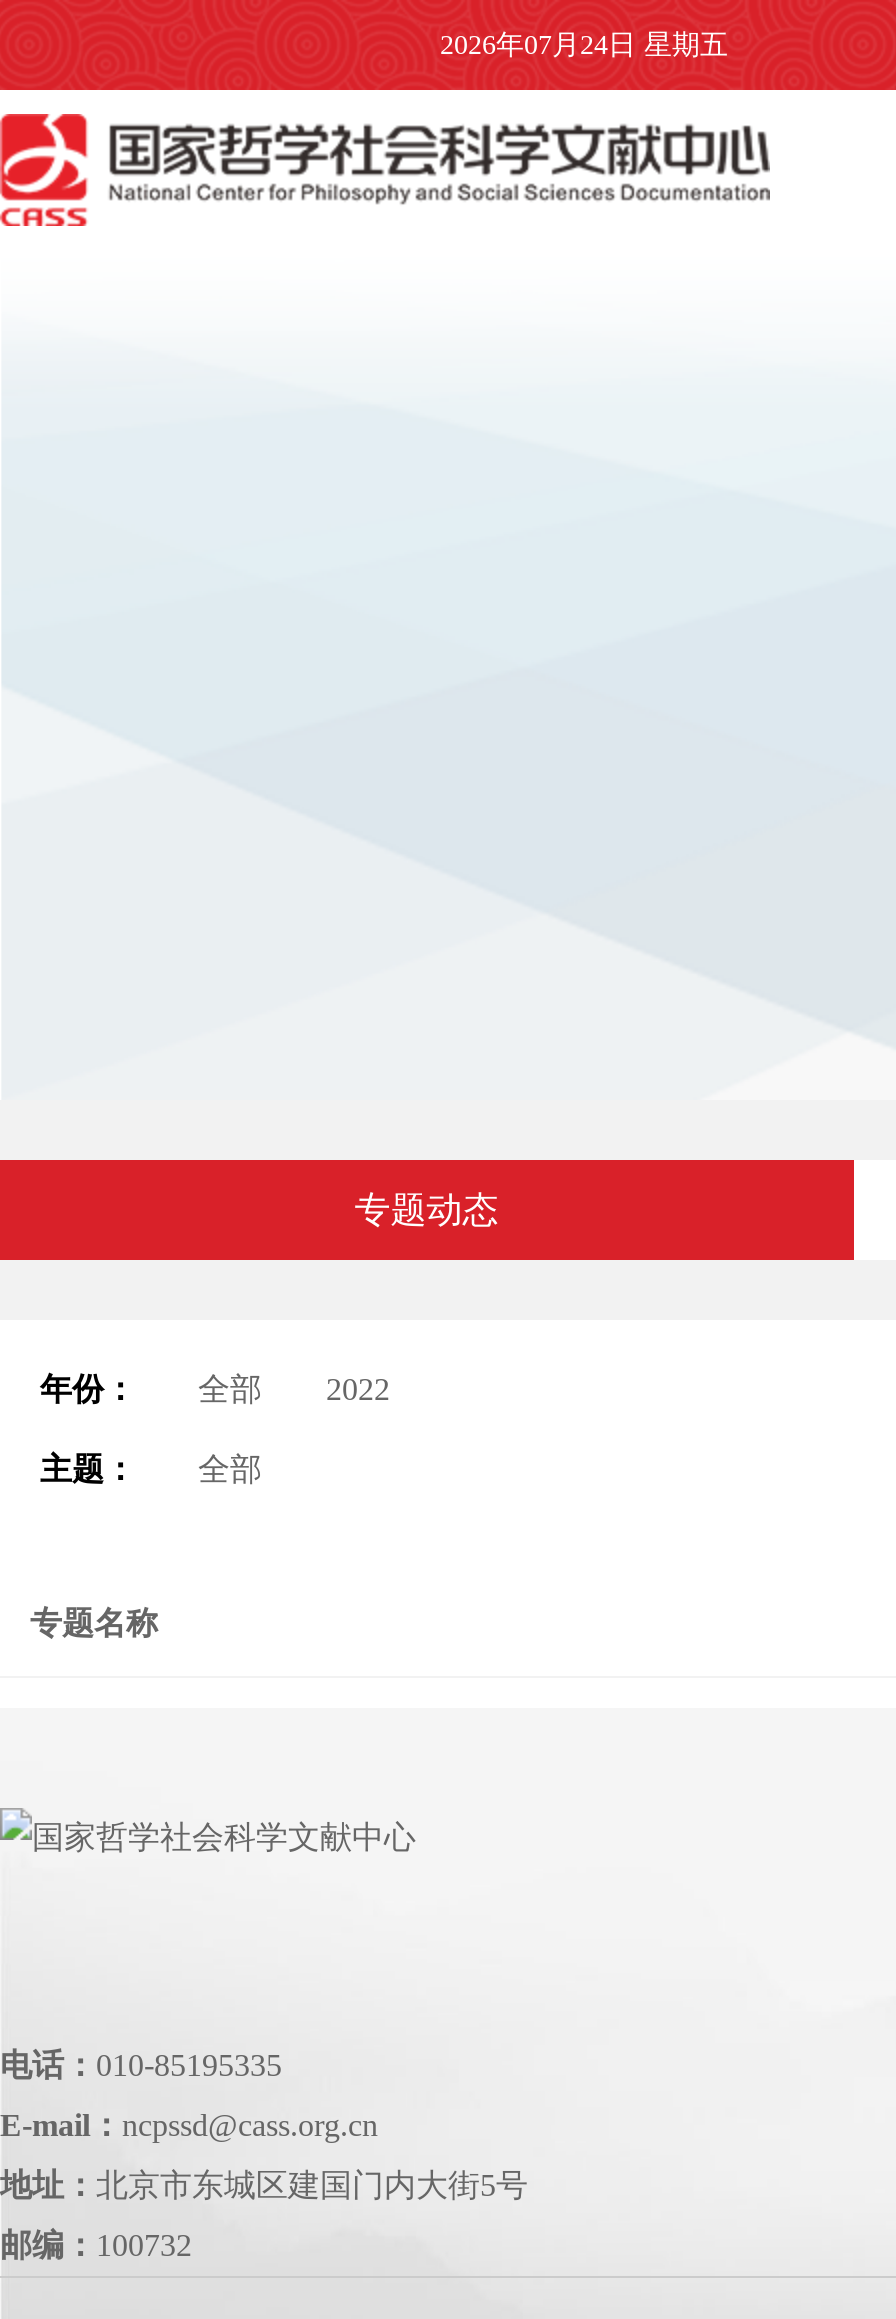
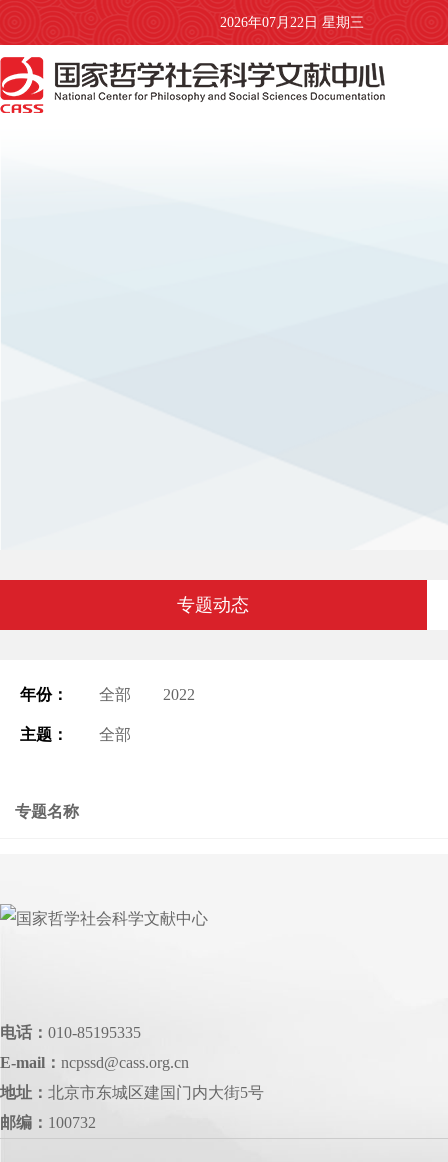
- 2026年07月24日 星期五
+ 2026年07月22日 星期三
